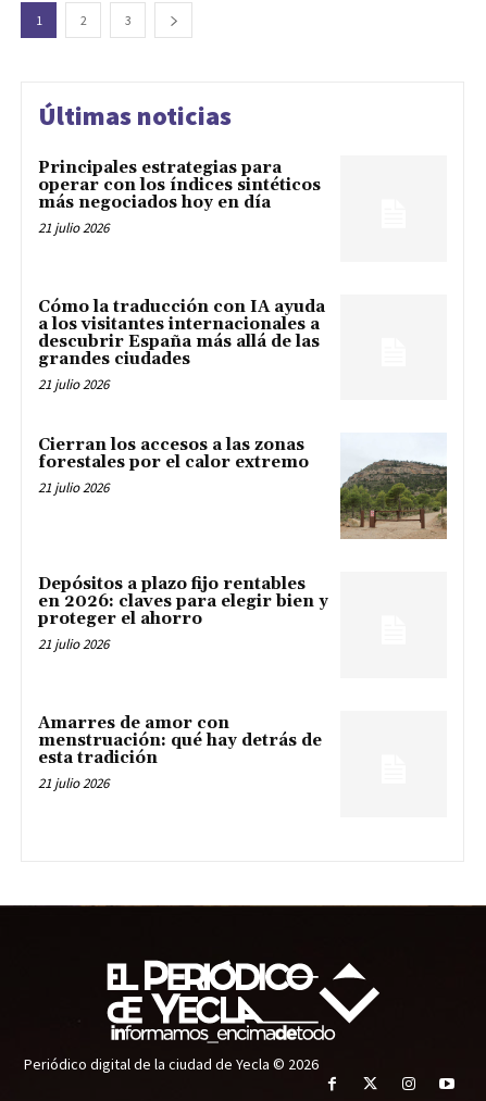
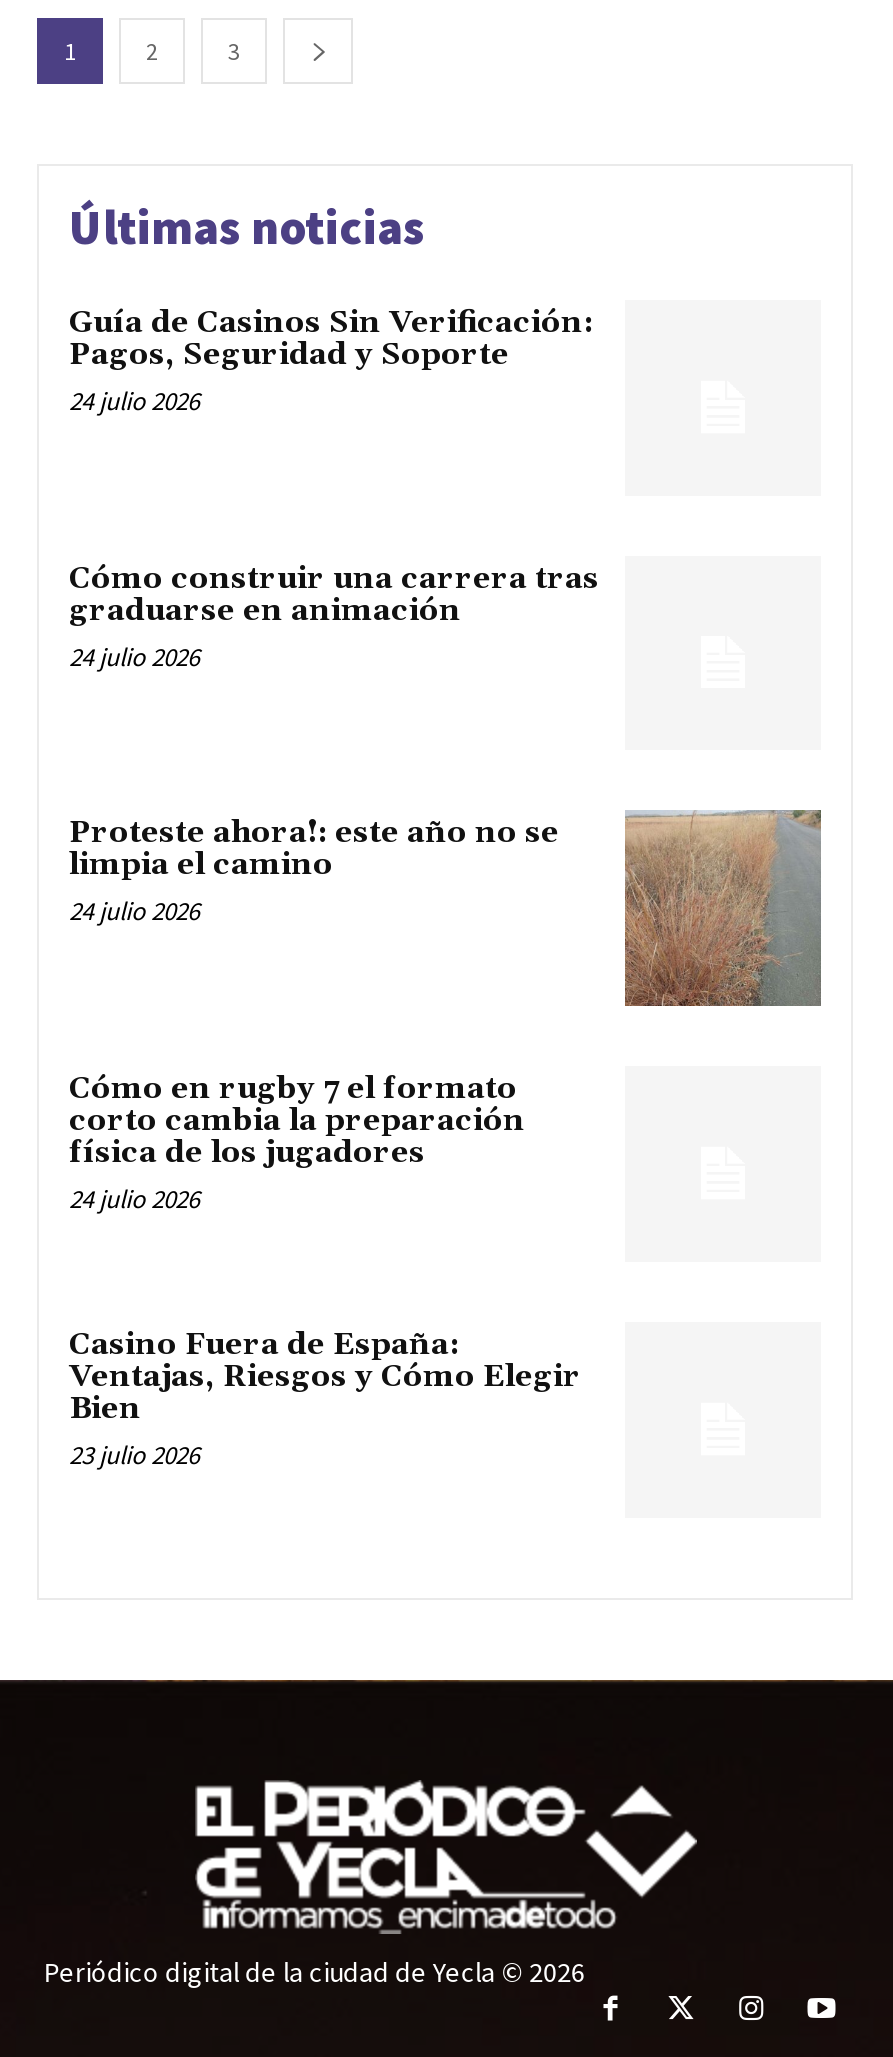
- Principales estrategias para
- operar con los índices sintéticos
- más negociados hoy en día
- 21 julio 2026
+ Guía de Casinos Sin Verificación:
+ Pagos, Seguridad y Soporte
+ 24 julio 2026

- Cómo la traducción con IA ayuda
- a los visitantes internacionales a
- descubrir España más allá de las
- grandes ciudades
- 21 julio 2026
+ Cómo construir una carrera tras
+ graduarse en animación
+ 24 julio 2026

- [image]
- Cierran los accesos a las zonas
- forestales por el calor extremo
- 21 julio 2026
+ [image]
+ Proteste ahora!: este año no se
+ limpia el camino
+ 24 julio 2026

- Depósitos a plazo fijo rentables
- en 2026: claves para elegir bien y
- proteger el ahorro
- 21 julio 2026
+ Cómo en rugby 7 el formato
+ corto cambia la preparación
+ física de los jugadores
+ 24 julio 2026

- Amarres de amor con
- menstruación: qué hay detrás de
- esta tradición
- 21 julio 2026
+ Casino Fuera de España:
+ Ventajas, Riesgos y Cómo Elegir
+ Bien
+ 23 julio 2026
